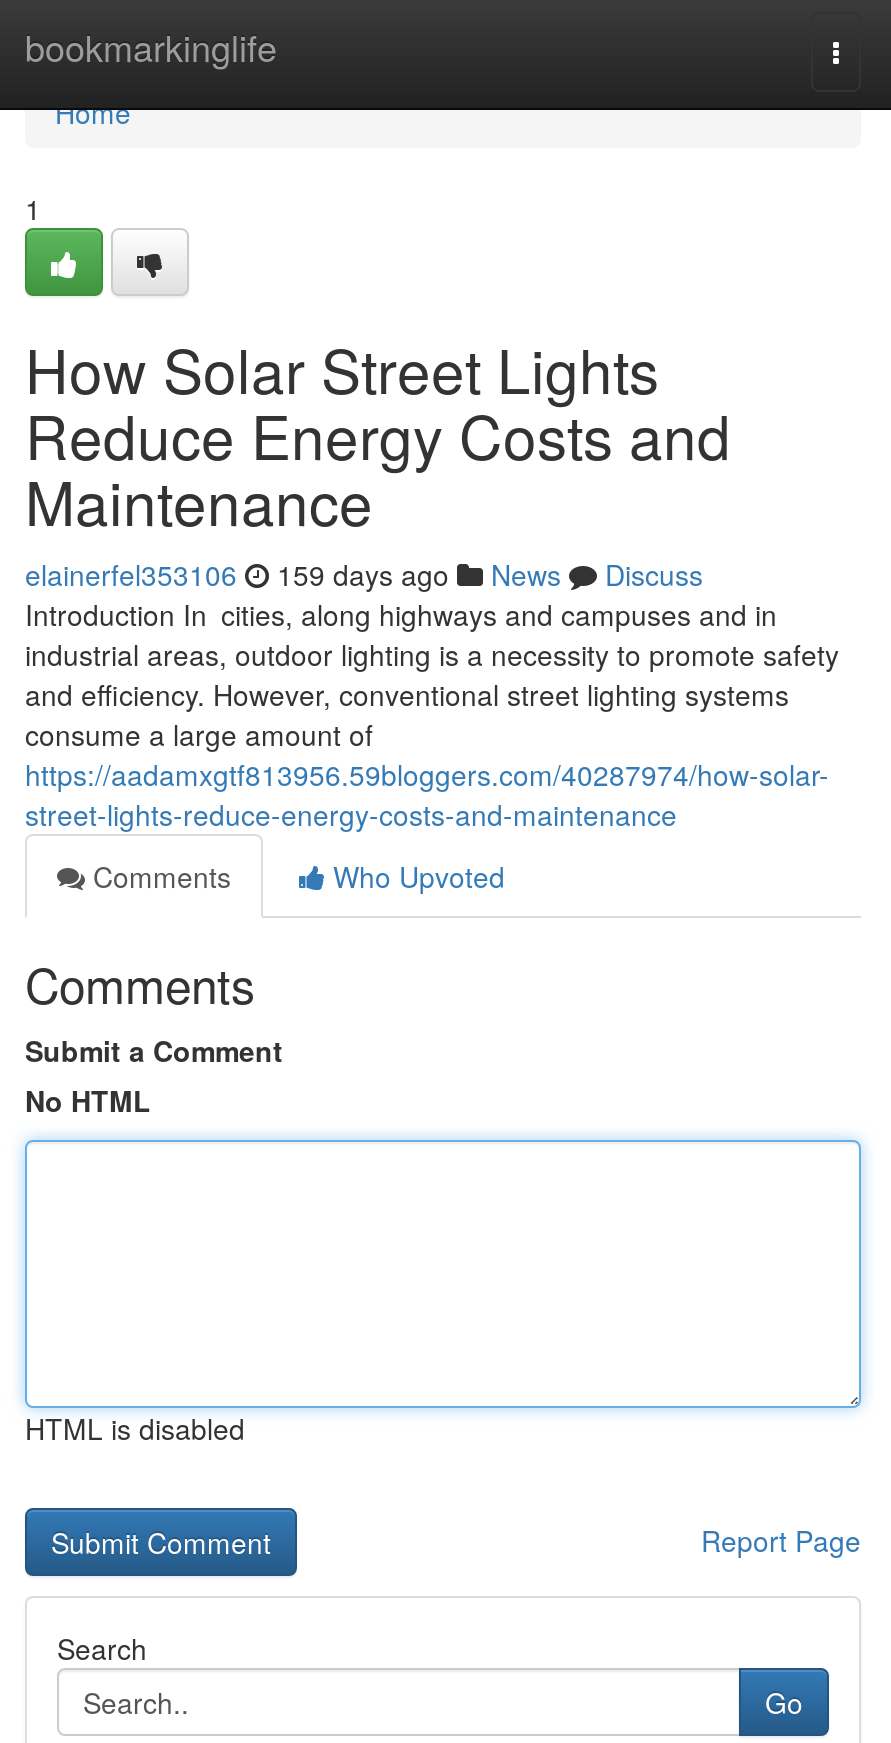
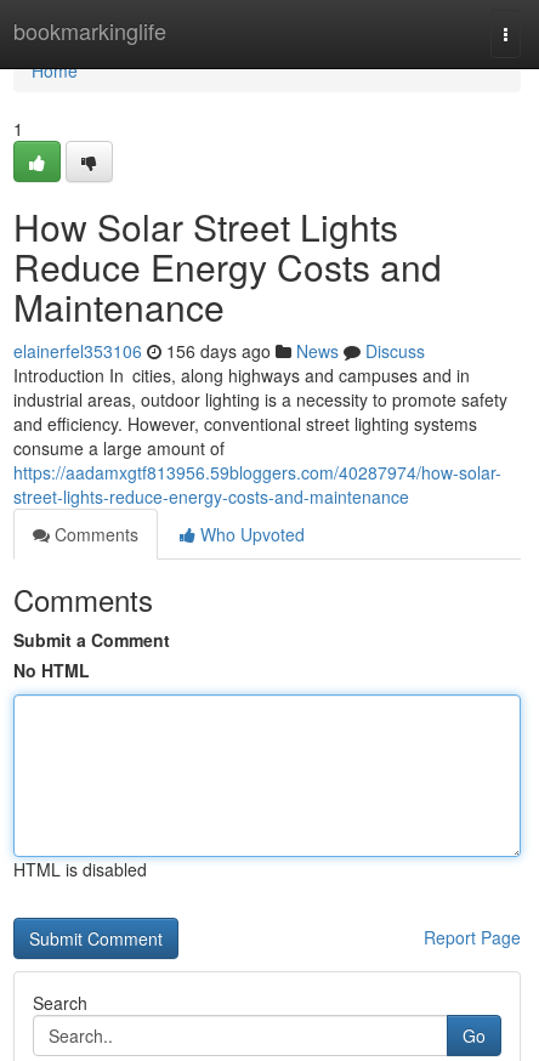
- elainerfel353106 159 days ago News Discuss
+ elainerfel353106 156 days ago News Discuss
